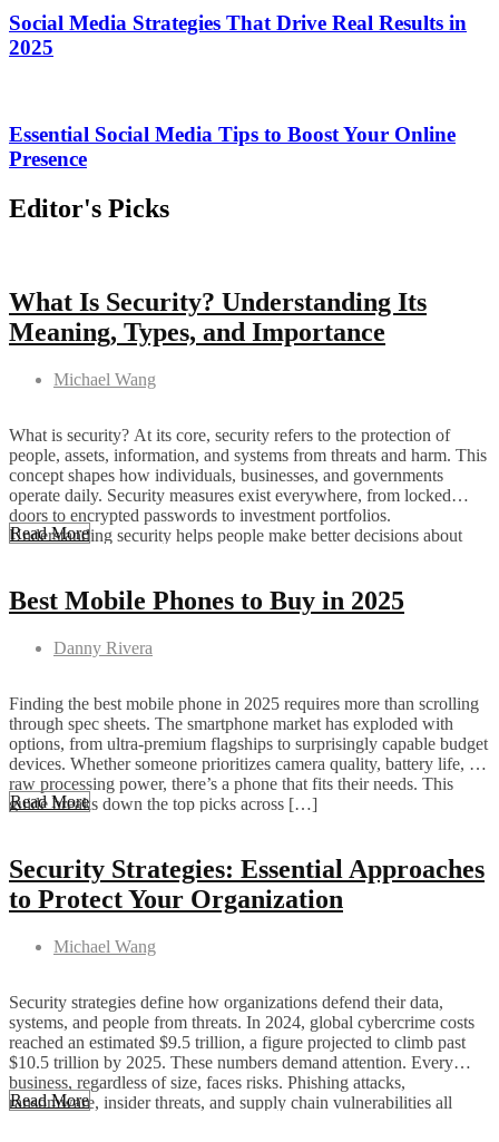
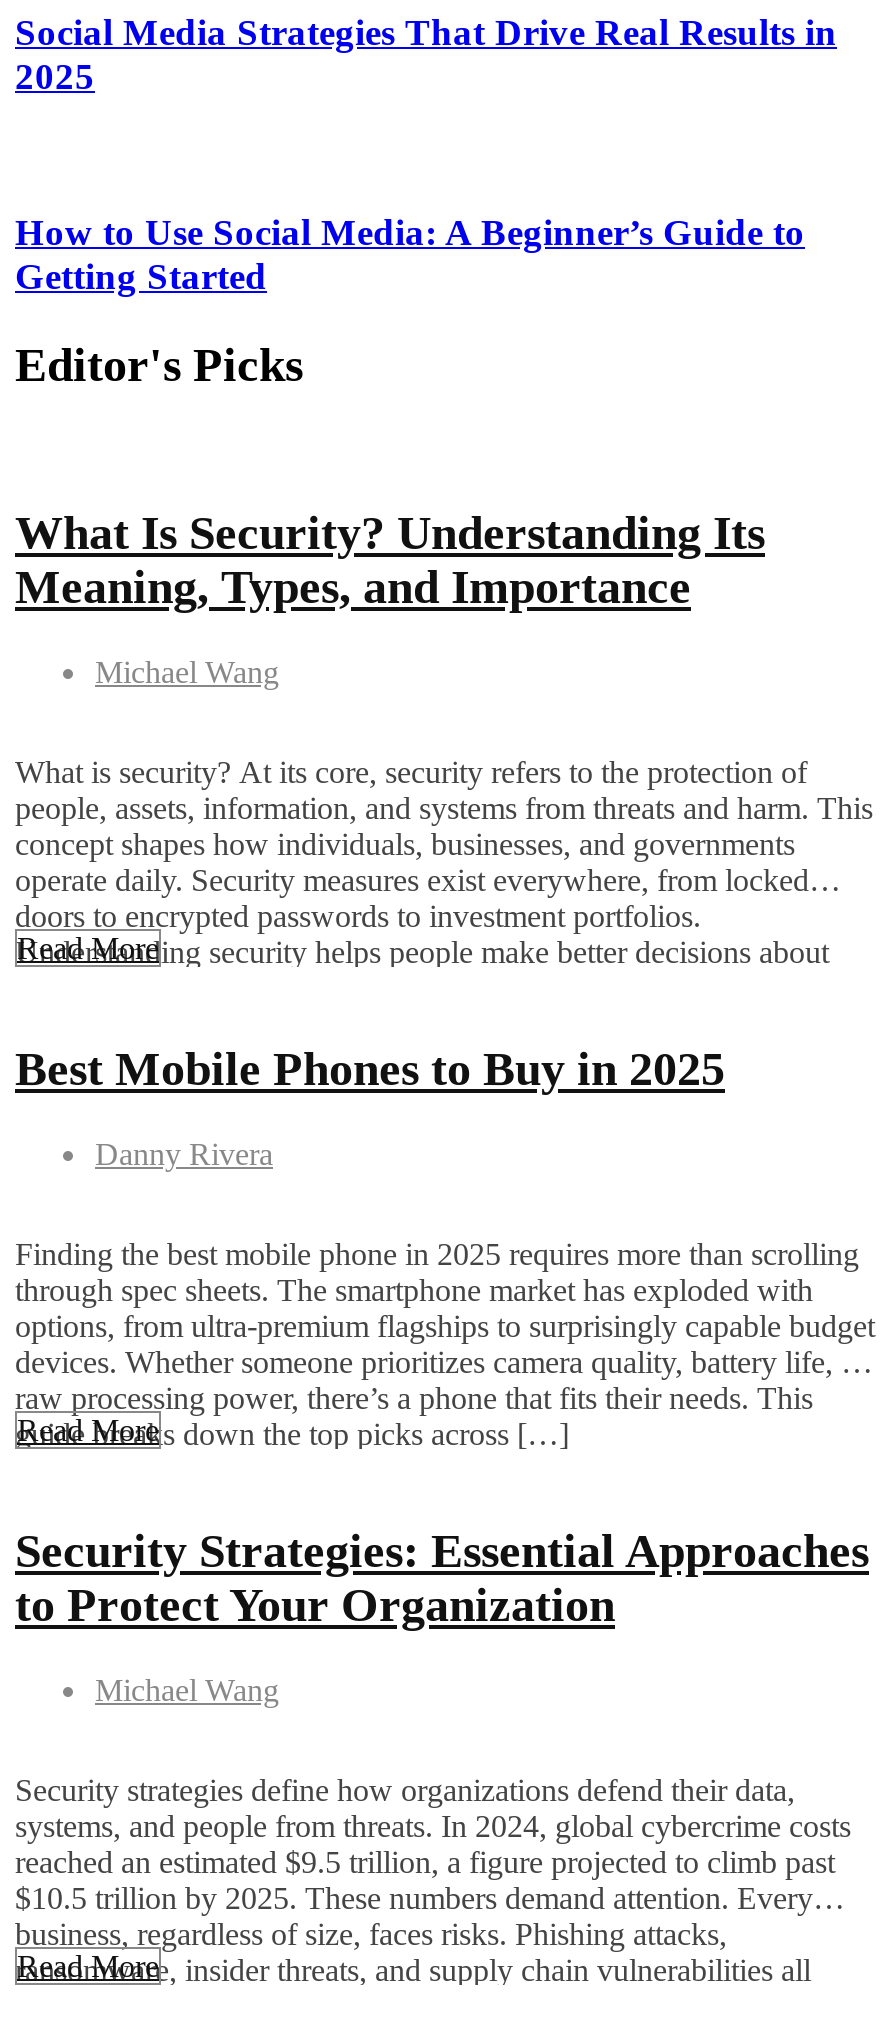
- Essential Social Media Tips to Boost Your Online
- Presence
+ How to Use Social Media: A Beginner’s Guide to
+ Getting Started
